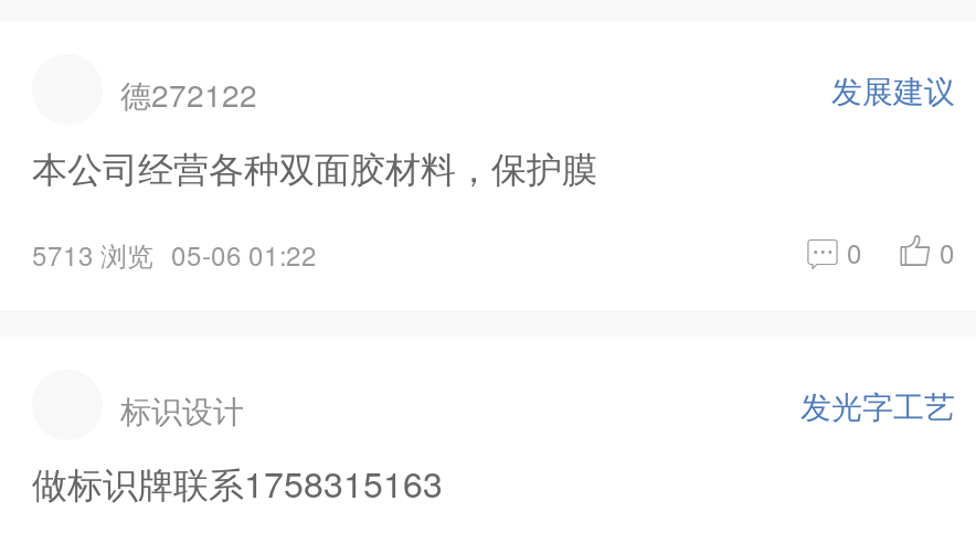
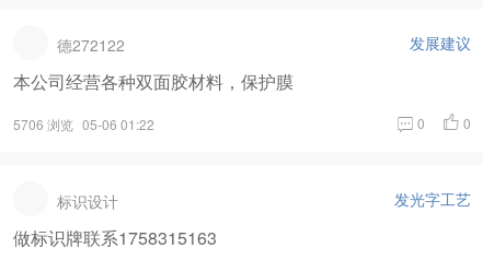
- 5713 浏览 05-06 01:22
+ 5706 浏览 05-06 01:22
